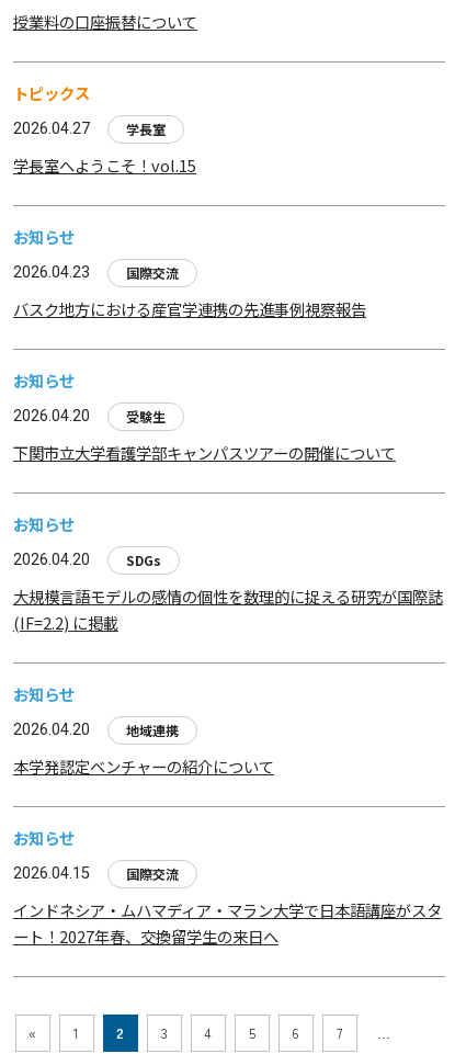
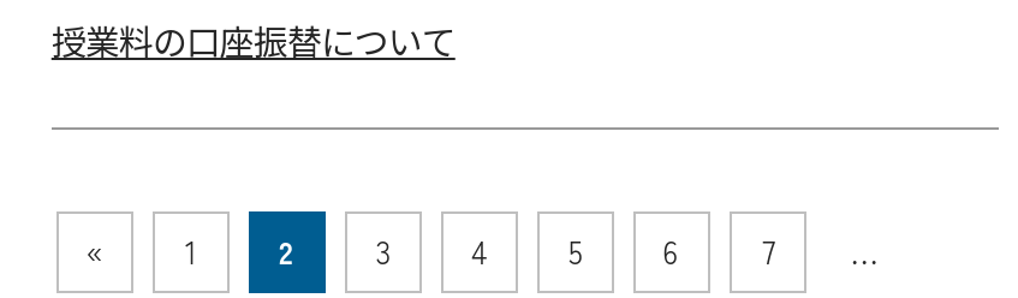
- トピックス
- 学長室
- 学長室へようこそ！vol.15

- 2026.04.27

- お知らせ
- 国際交流
- バスク地方における産官学連携の先進事例視察報告

- 2026.04.23

- お知らせ
- 受験生
- 下関市立大学看護学部キャンパスツアーの開催について

- 2026.04.20

- お知らせ
- SDGs
- 大規模言語モデルの感情の個性を数理的に捉える研究が国際誌
- (IF=2.2) に掲載

- 2026.04.20

- お知らせ
- 地域連携
- 本学発認定ベンチャーの紹介について

- 2026.04.20

- お知らせ
- 国際交流
- インドネシア・ムハマディア・マラン大学で日本語講座がスタ
- ート！――2027年春、交換留学生の来日へ

- 2026.04.15
